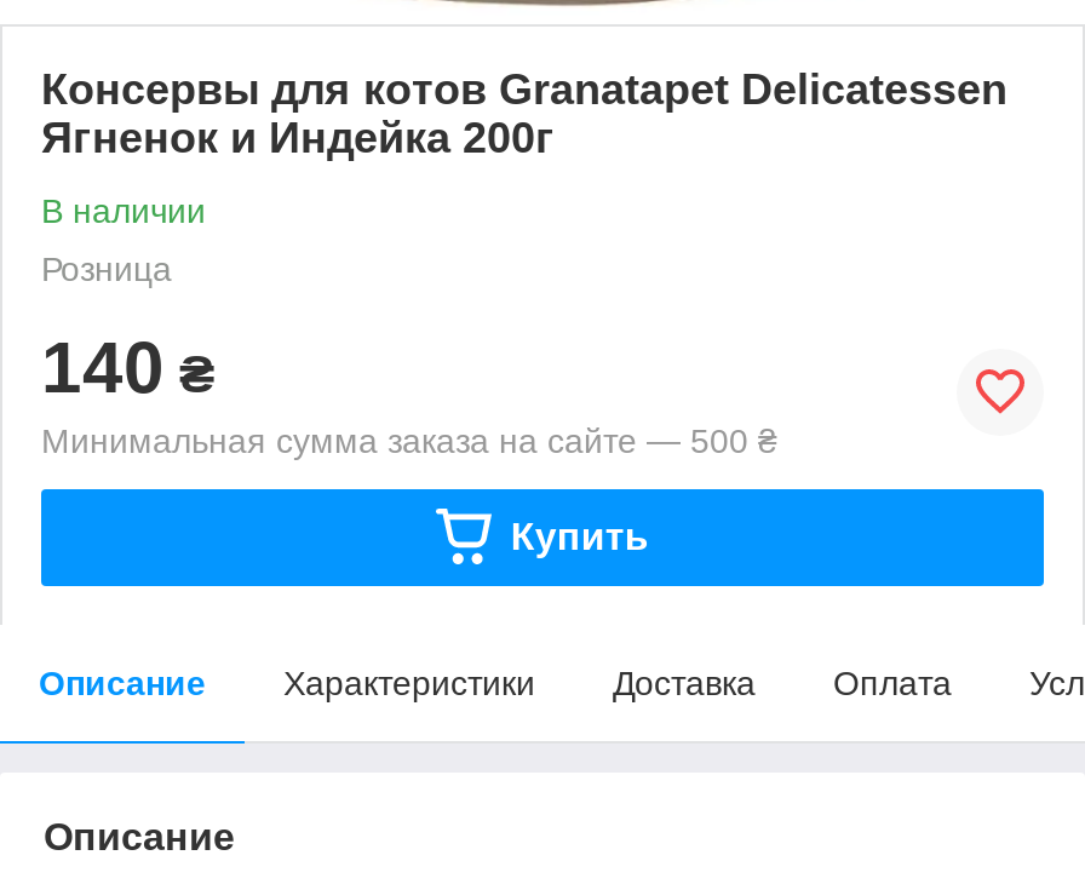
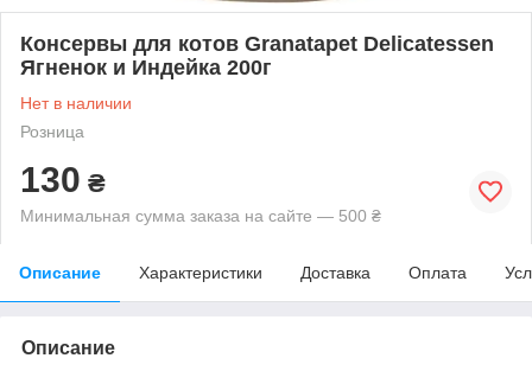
- В наличии
+ Нет в наличии

- 140 ₴
+ 130 ₴

- Купить
